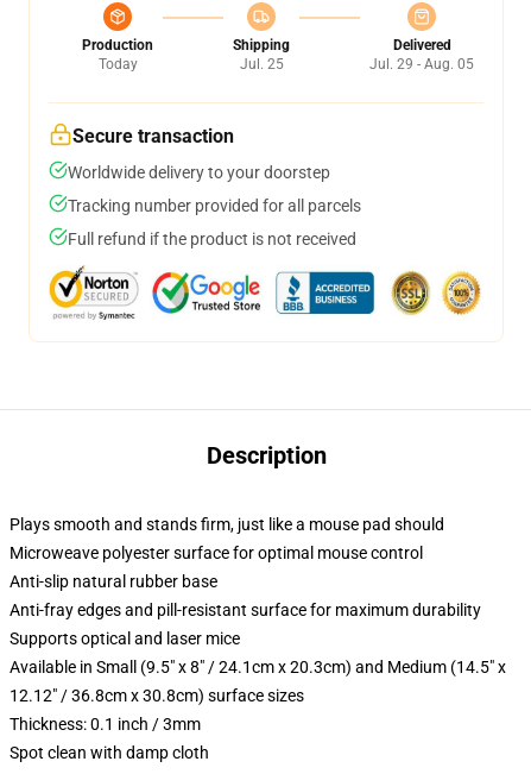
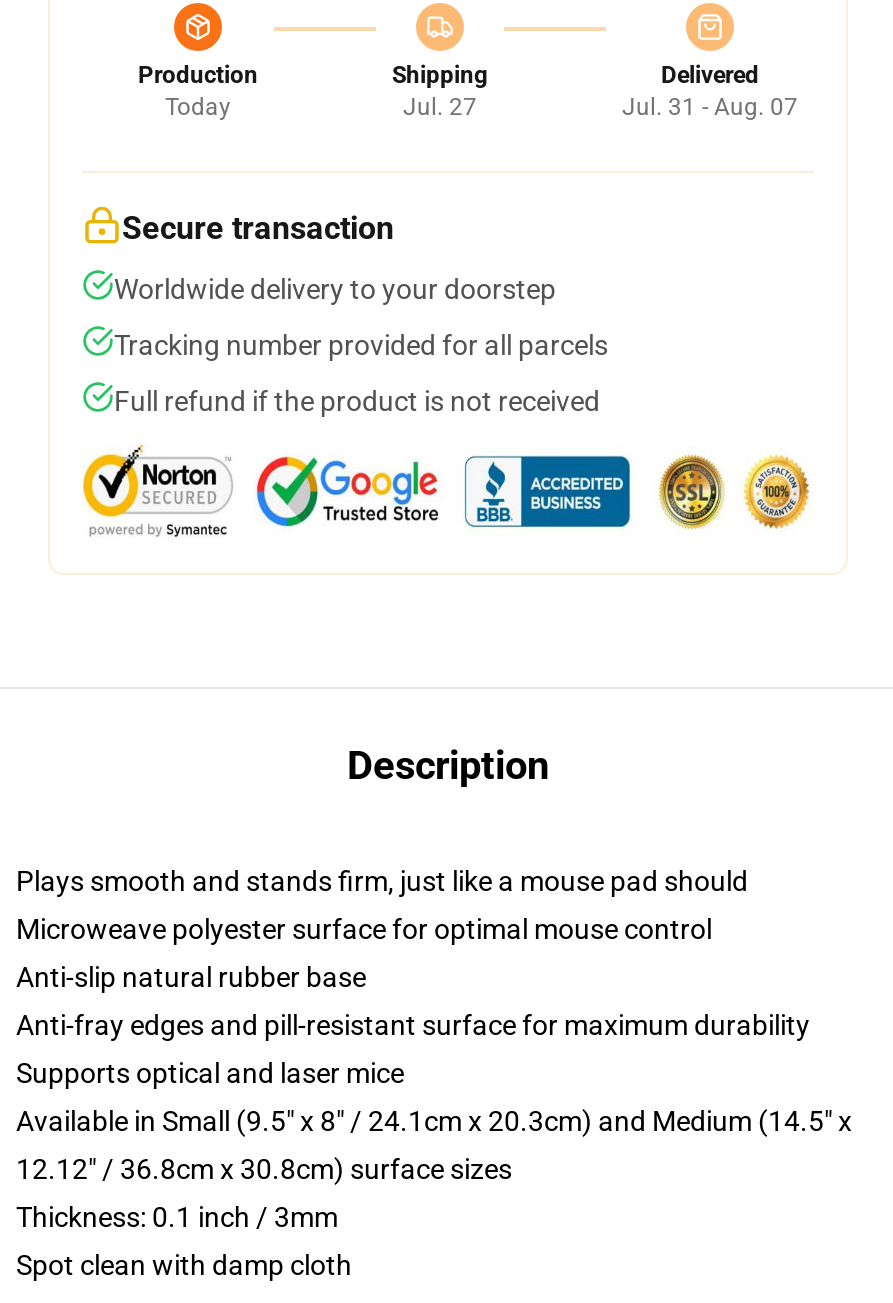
- Jul. 25
+ Jul. 27

- Jul. 29 - Aug. 05
+ Jul. 31 - Aug. 07
